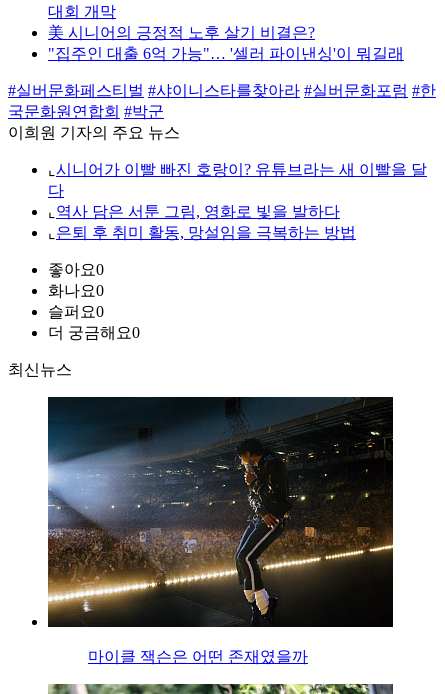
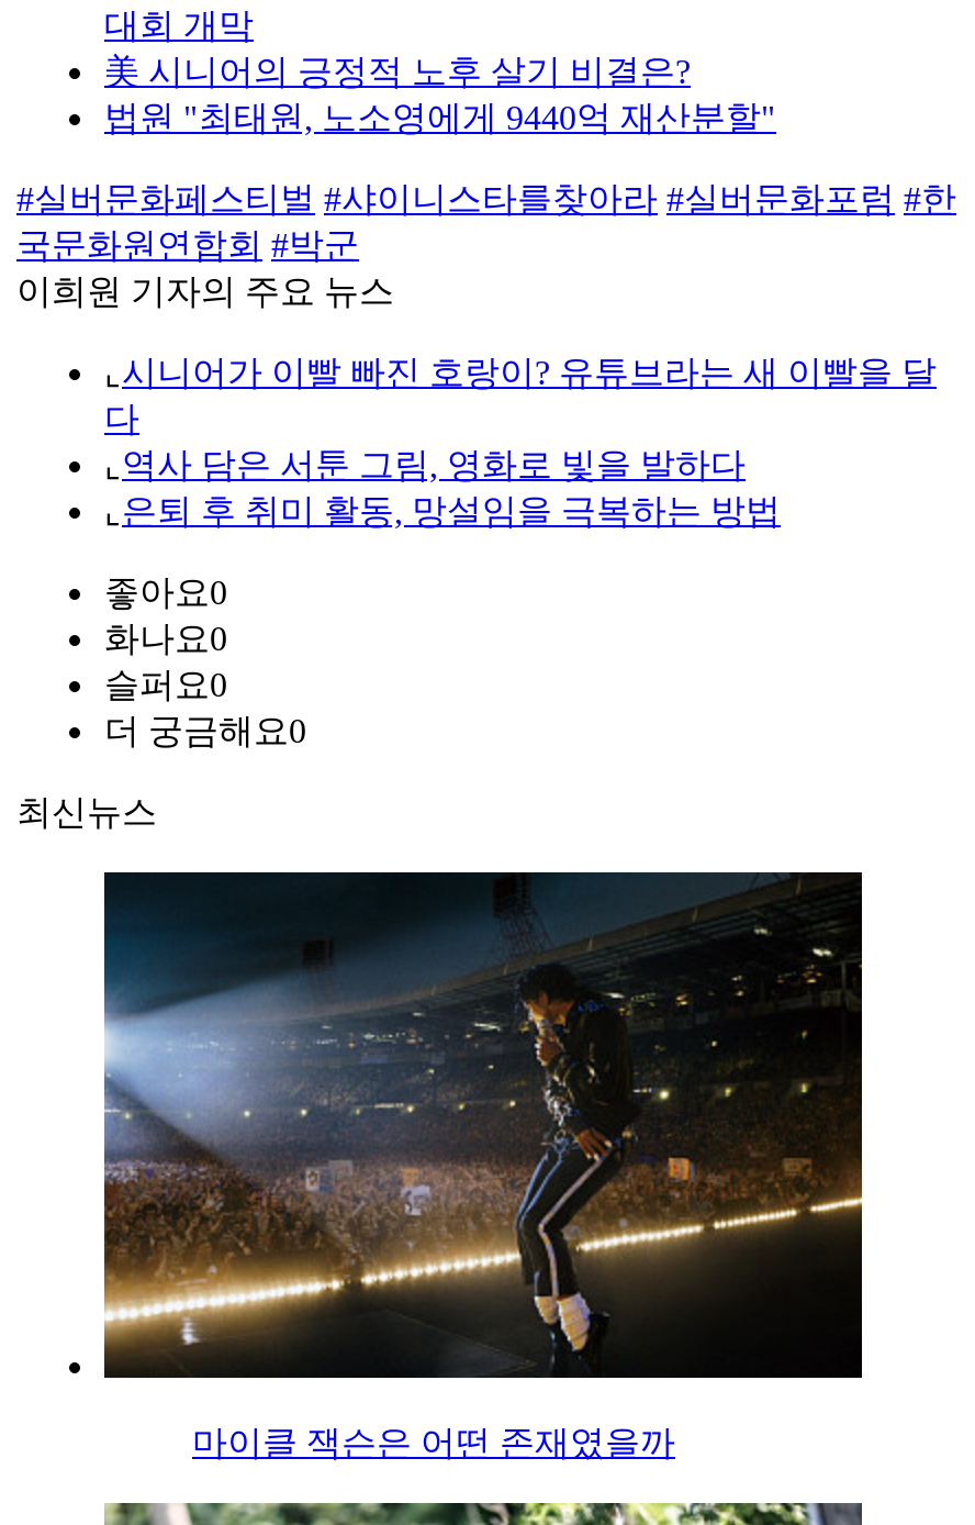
- "집주인 대출 6억 가능"… '셀러 파이낸싱'이 뭐길래
+ 법원 "최태원, 노소영에게 9440억 재산분할"
